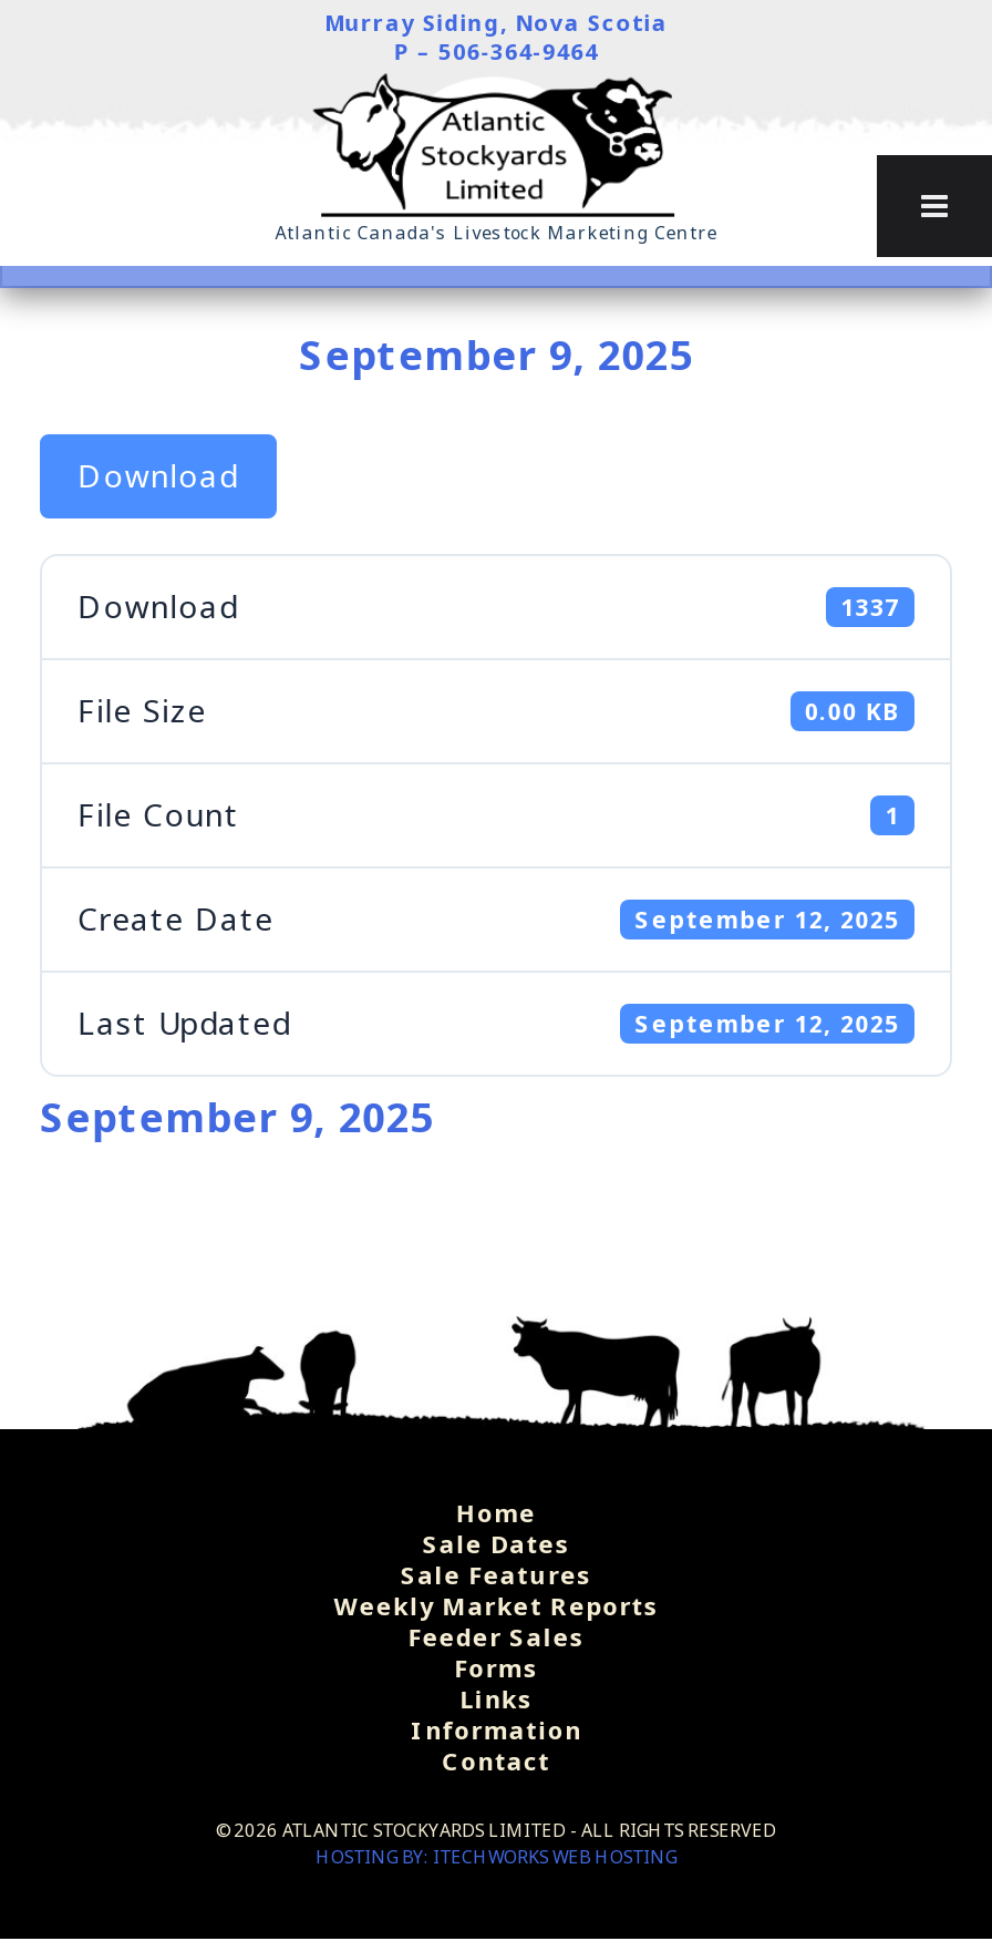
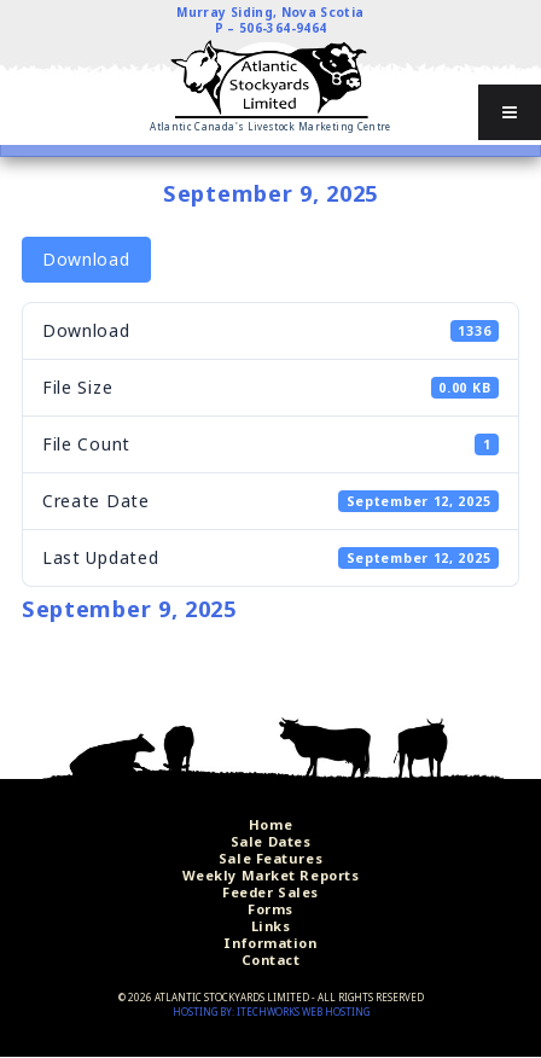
- 1337
+ 1336
